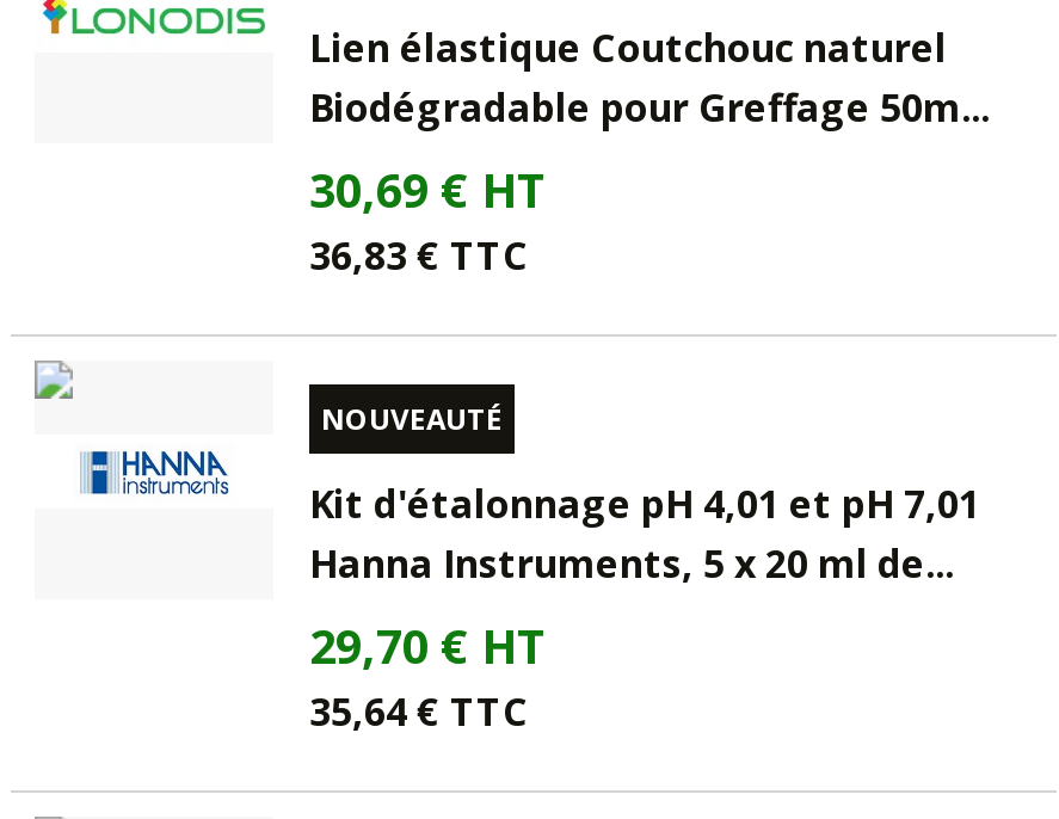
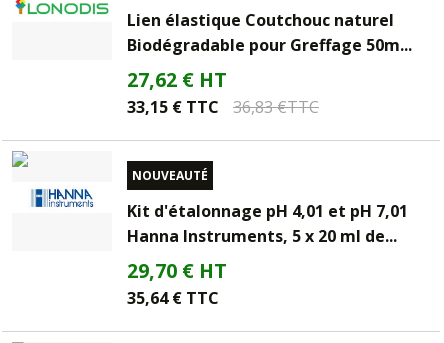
- 30,69 € HT
- 36,83 € TTC
+ 27,62 € HT
+ 33,15 € TTC
+ 36,83 €TTC
